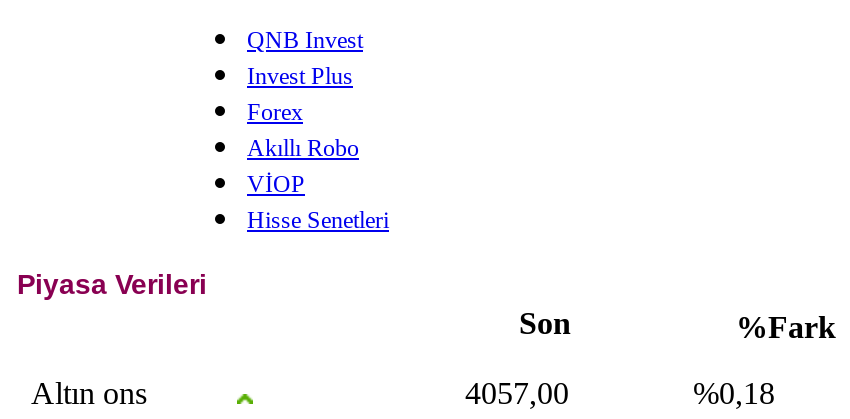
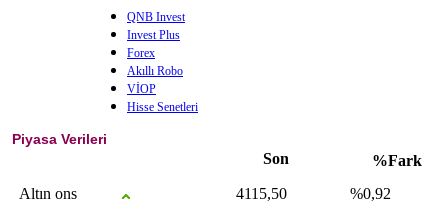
- 4057,00
+ 4115,50

- %0,18
+ %0,92
